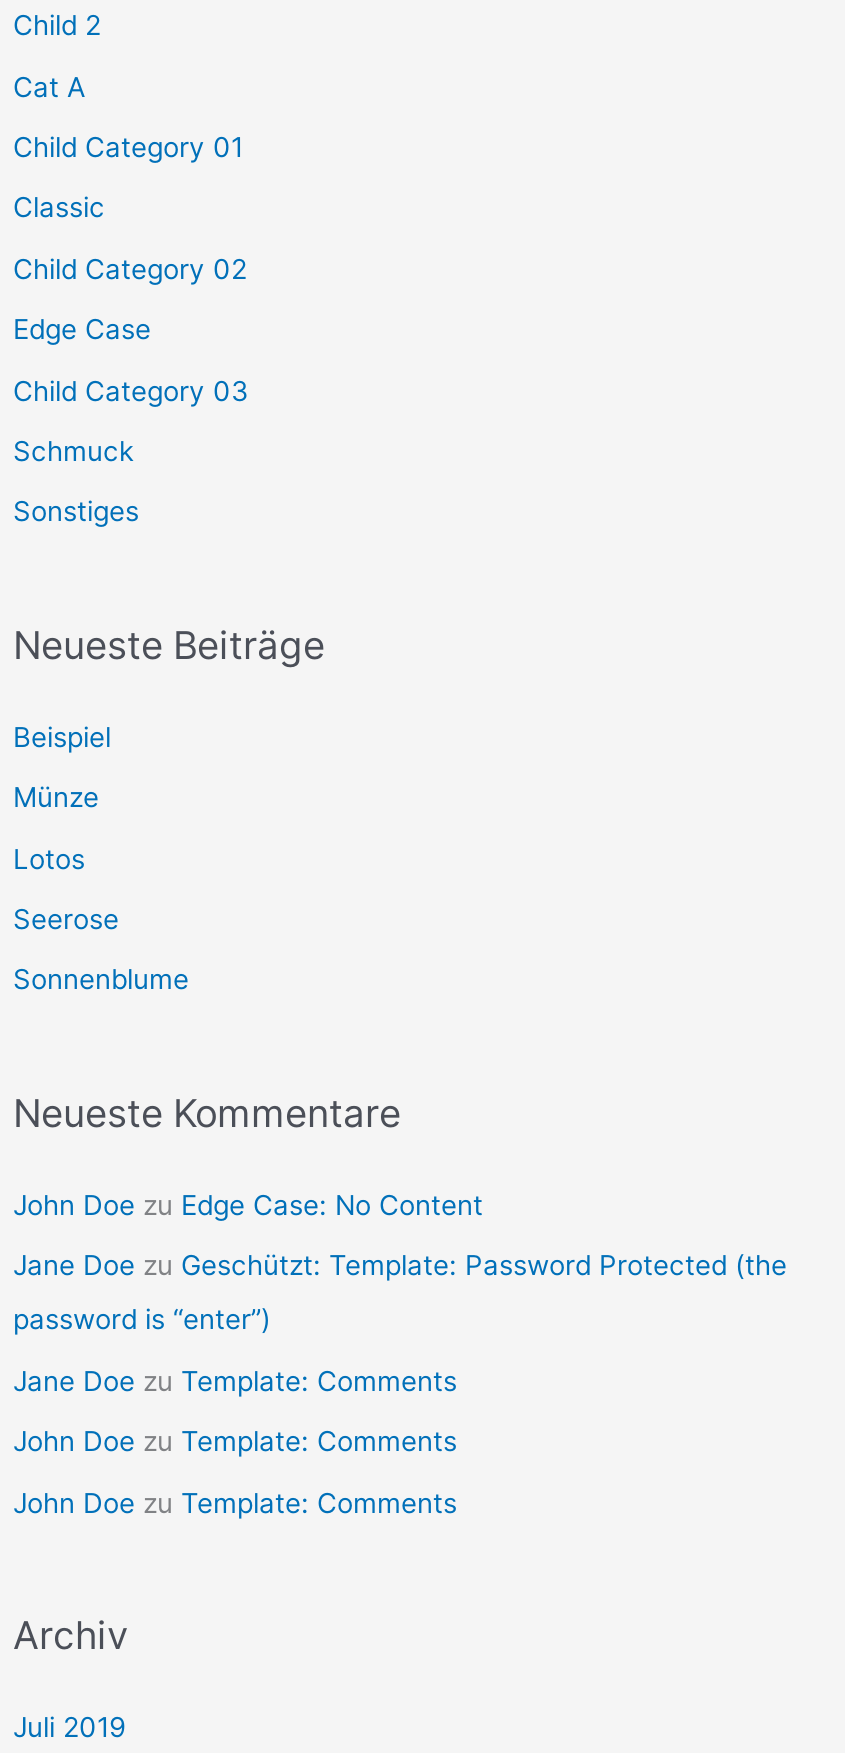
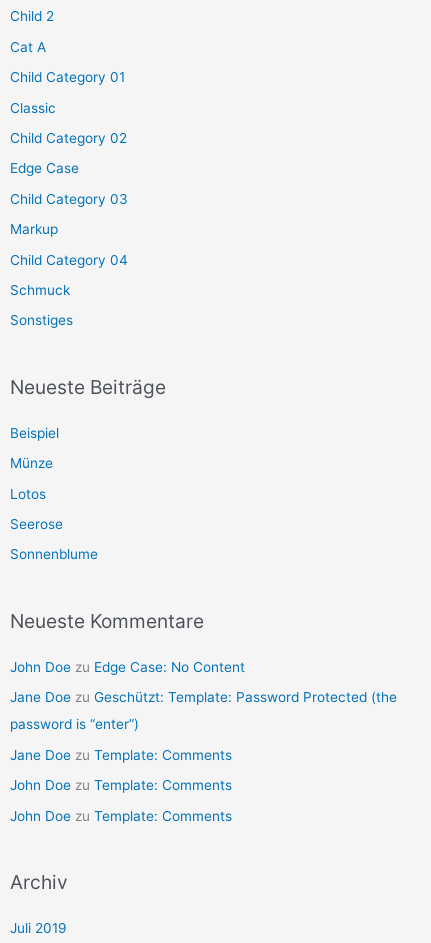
+ Markup
+ Child Category 04
